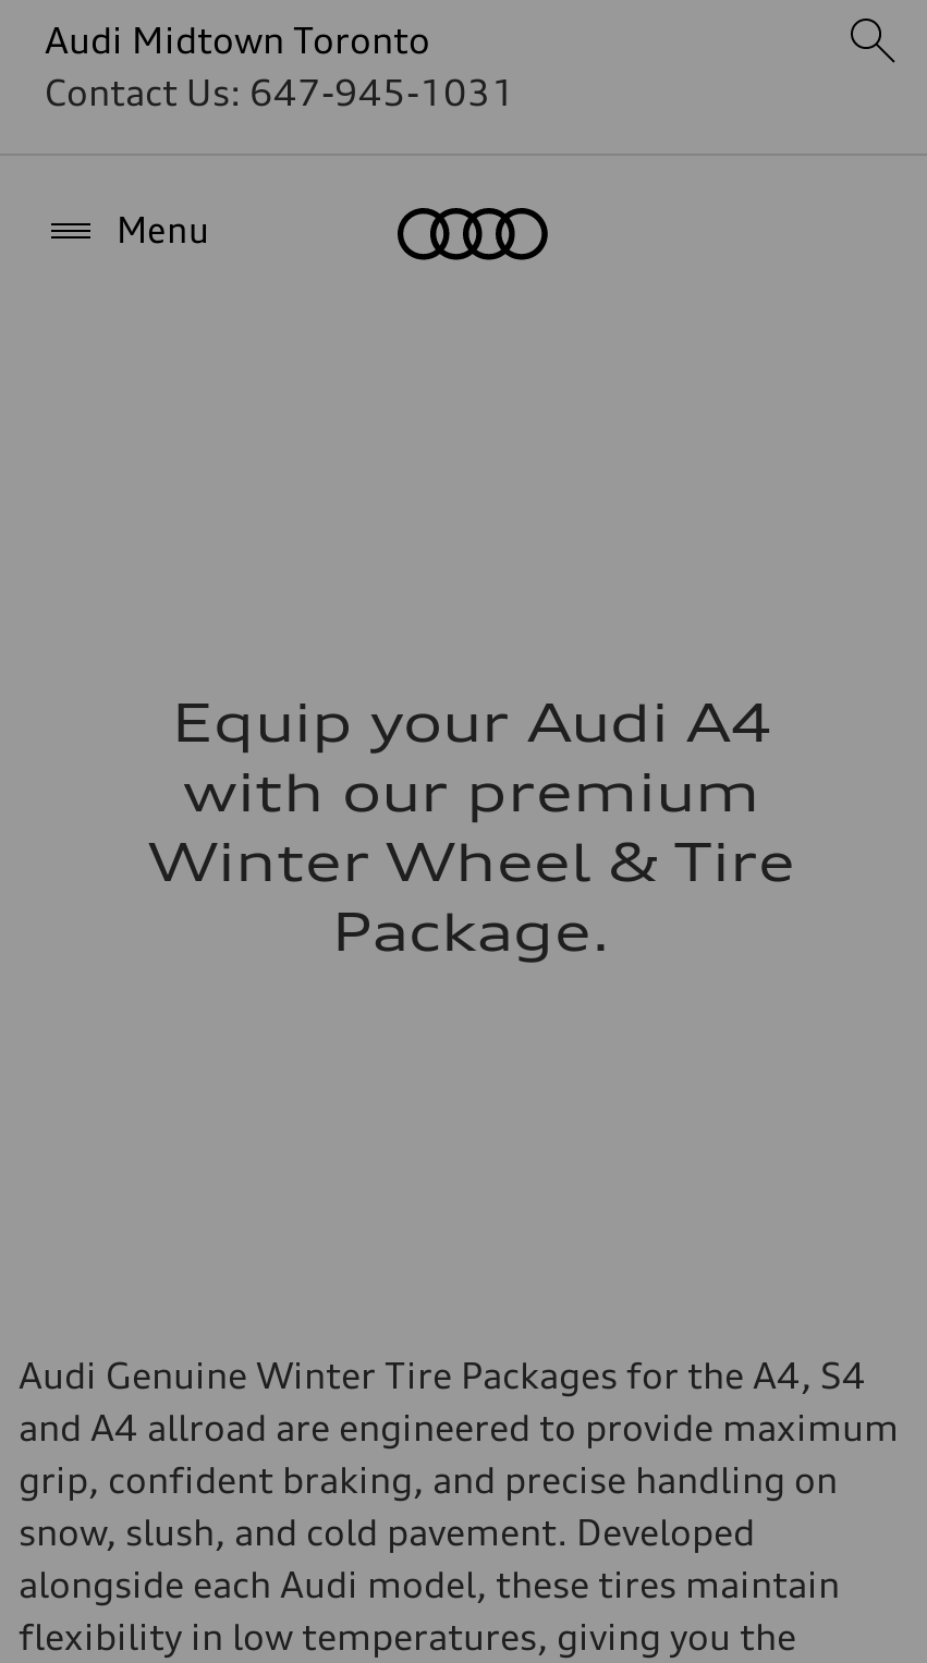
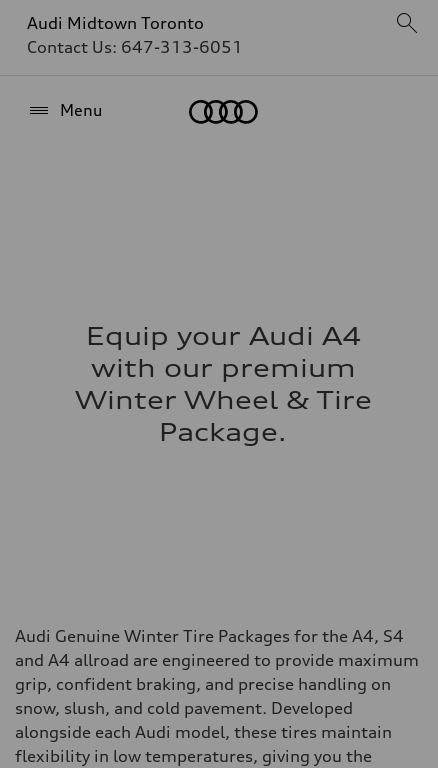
- Contact Us: 647-945-1031
+ Contact Us: 647-313-6051
